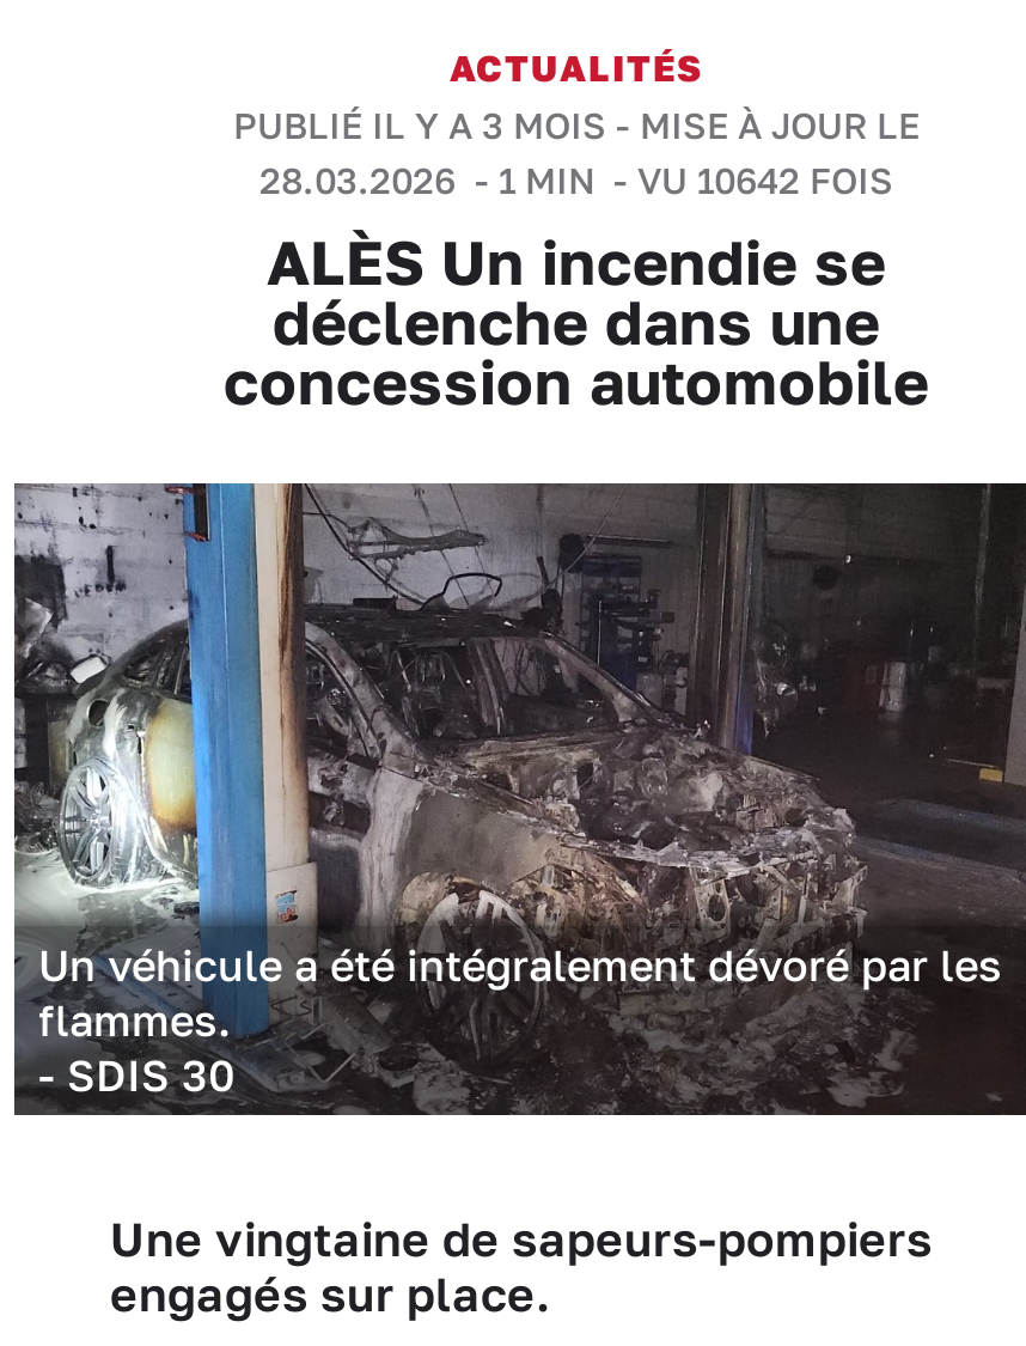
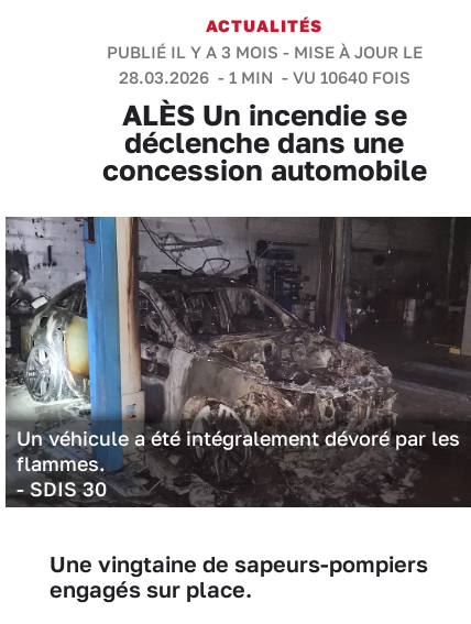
- 28.03.2026 - 1 MIN - VU 10642 FOIS
+ 28.03.2026 - 1 MIN - VU 10640 FOIS
